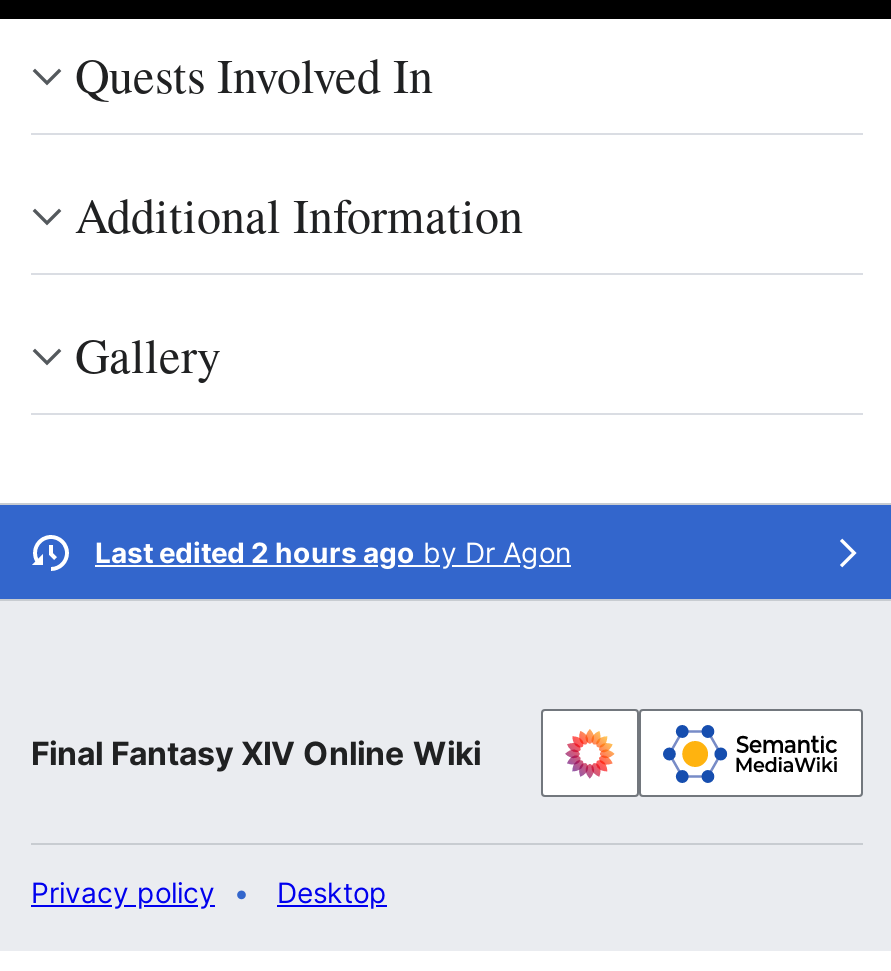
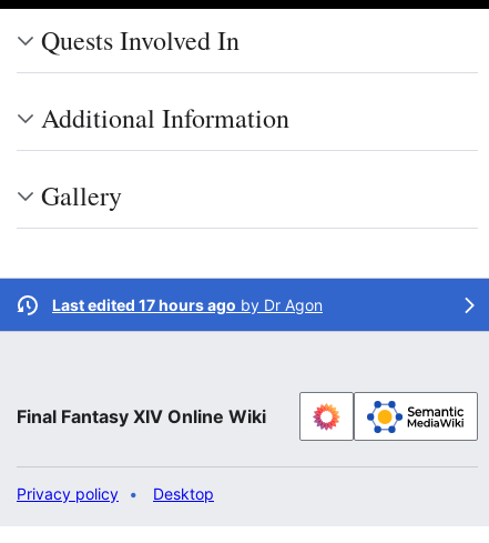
- Last edited 2 hours ago by Dr Agon
+ Last edited 17 hours ago by Dr Agon
